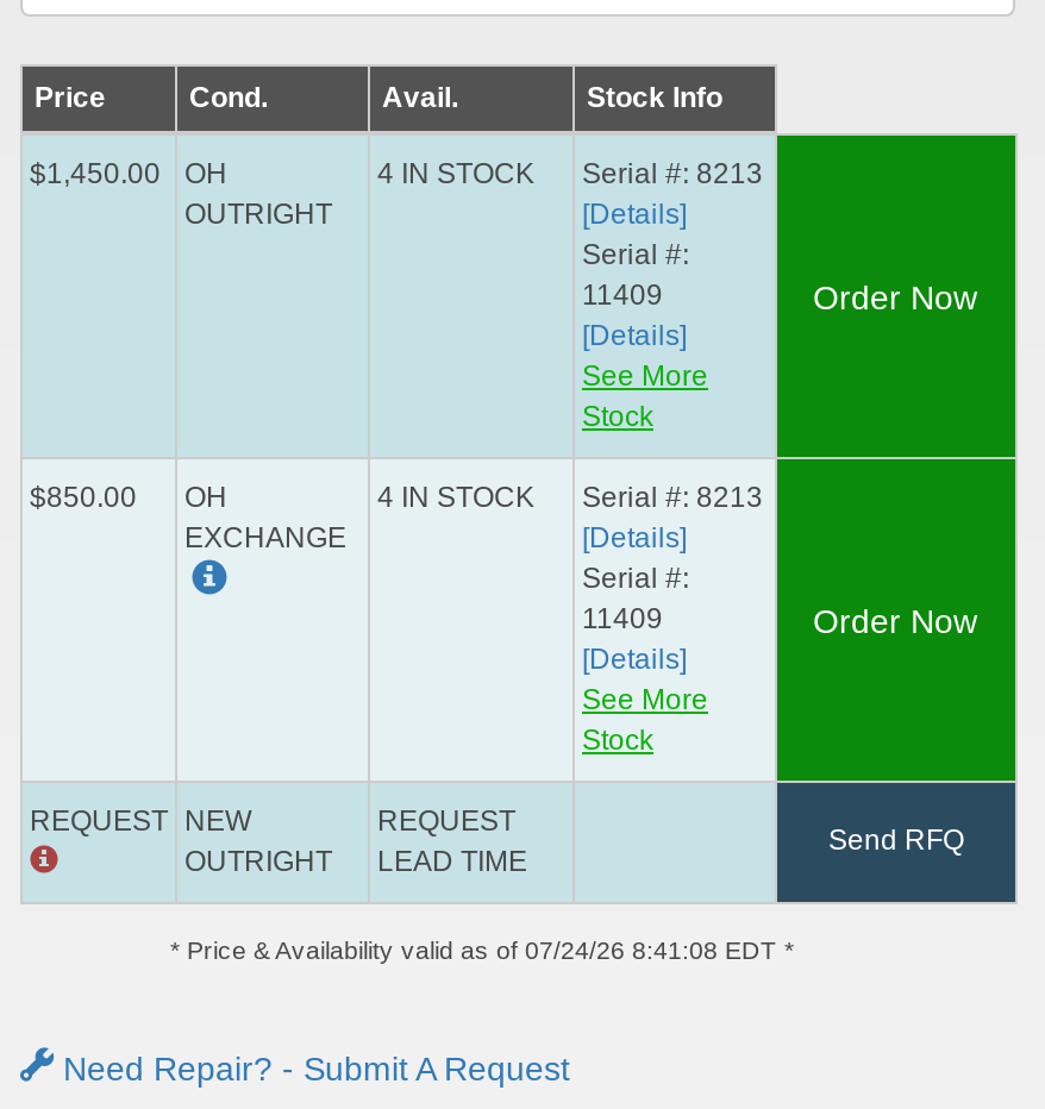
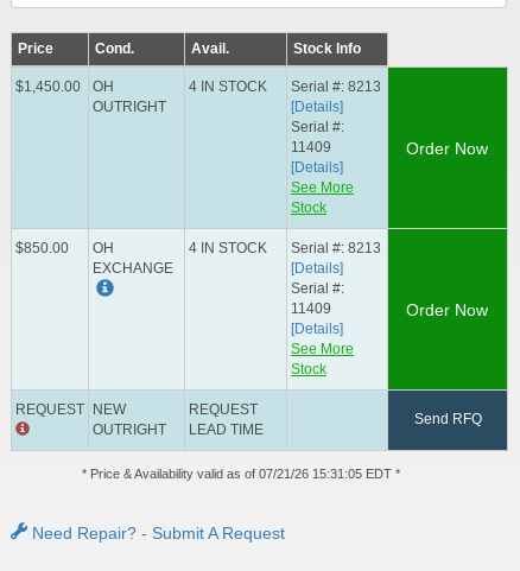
- * Price & Availability valid as of 07/24/26 8:41:08 EDT *
+ * Price & Availability valid as of 07/21/26 15:31:05 EDT *
